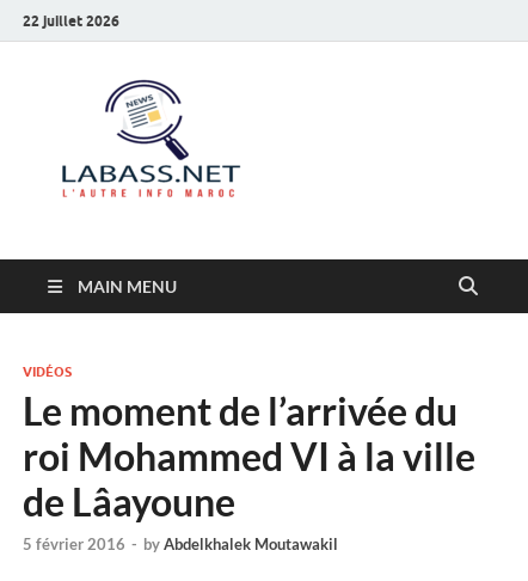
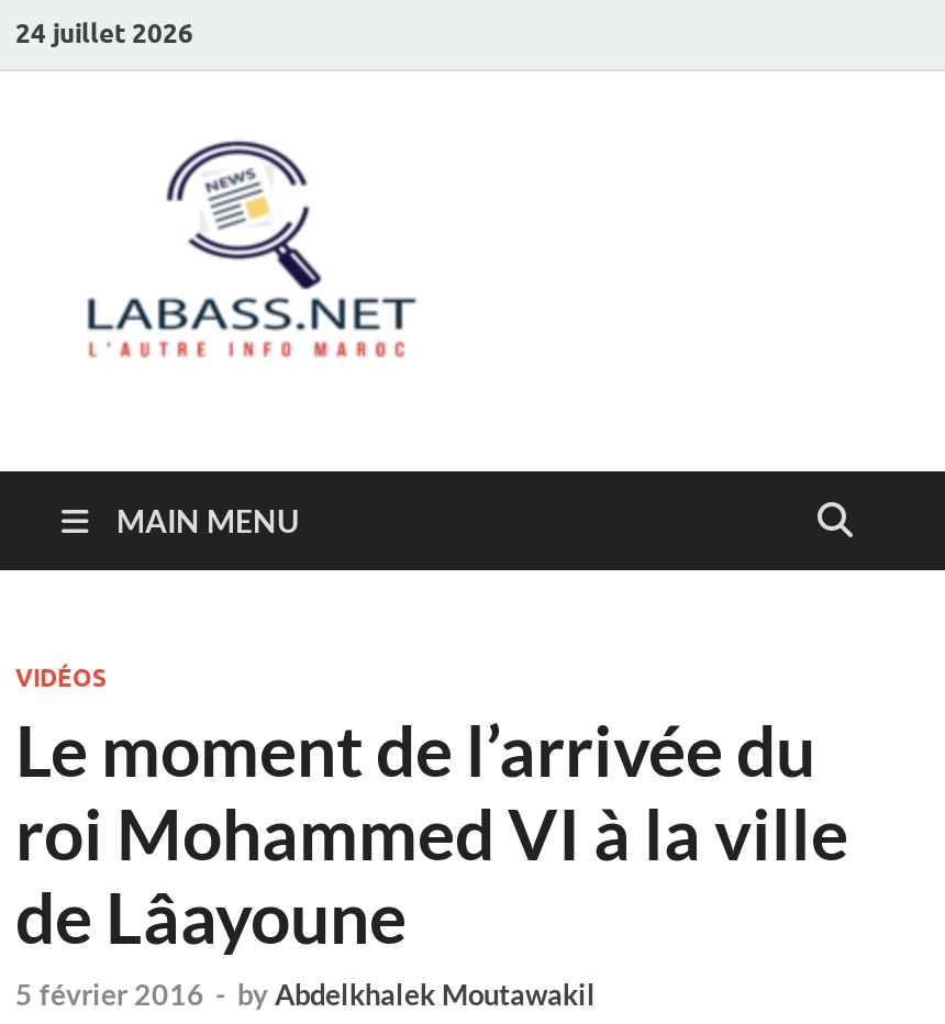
- 22 juillet 2026
+ 24 juillet 2026
